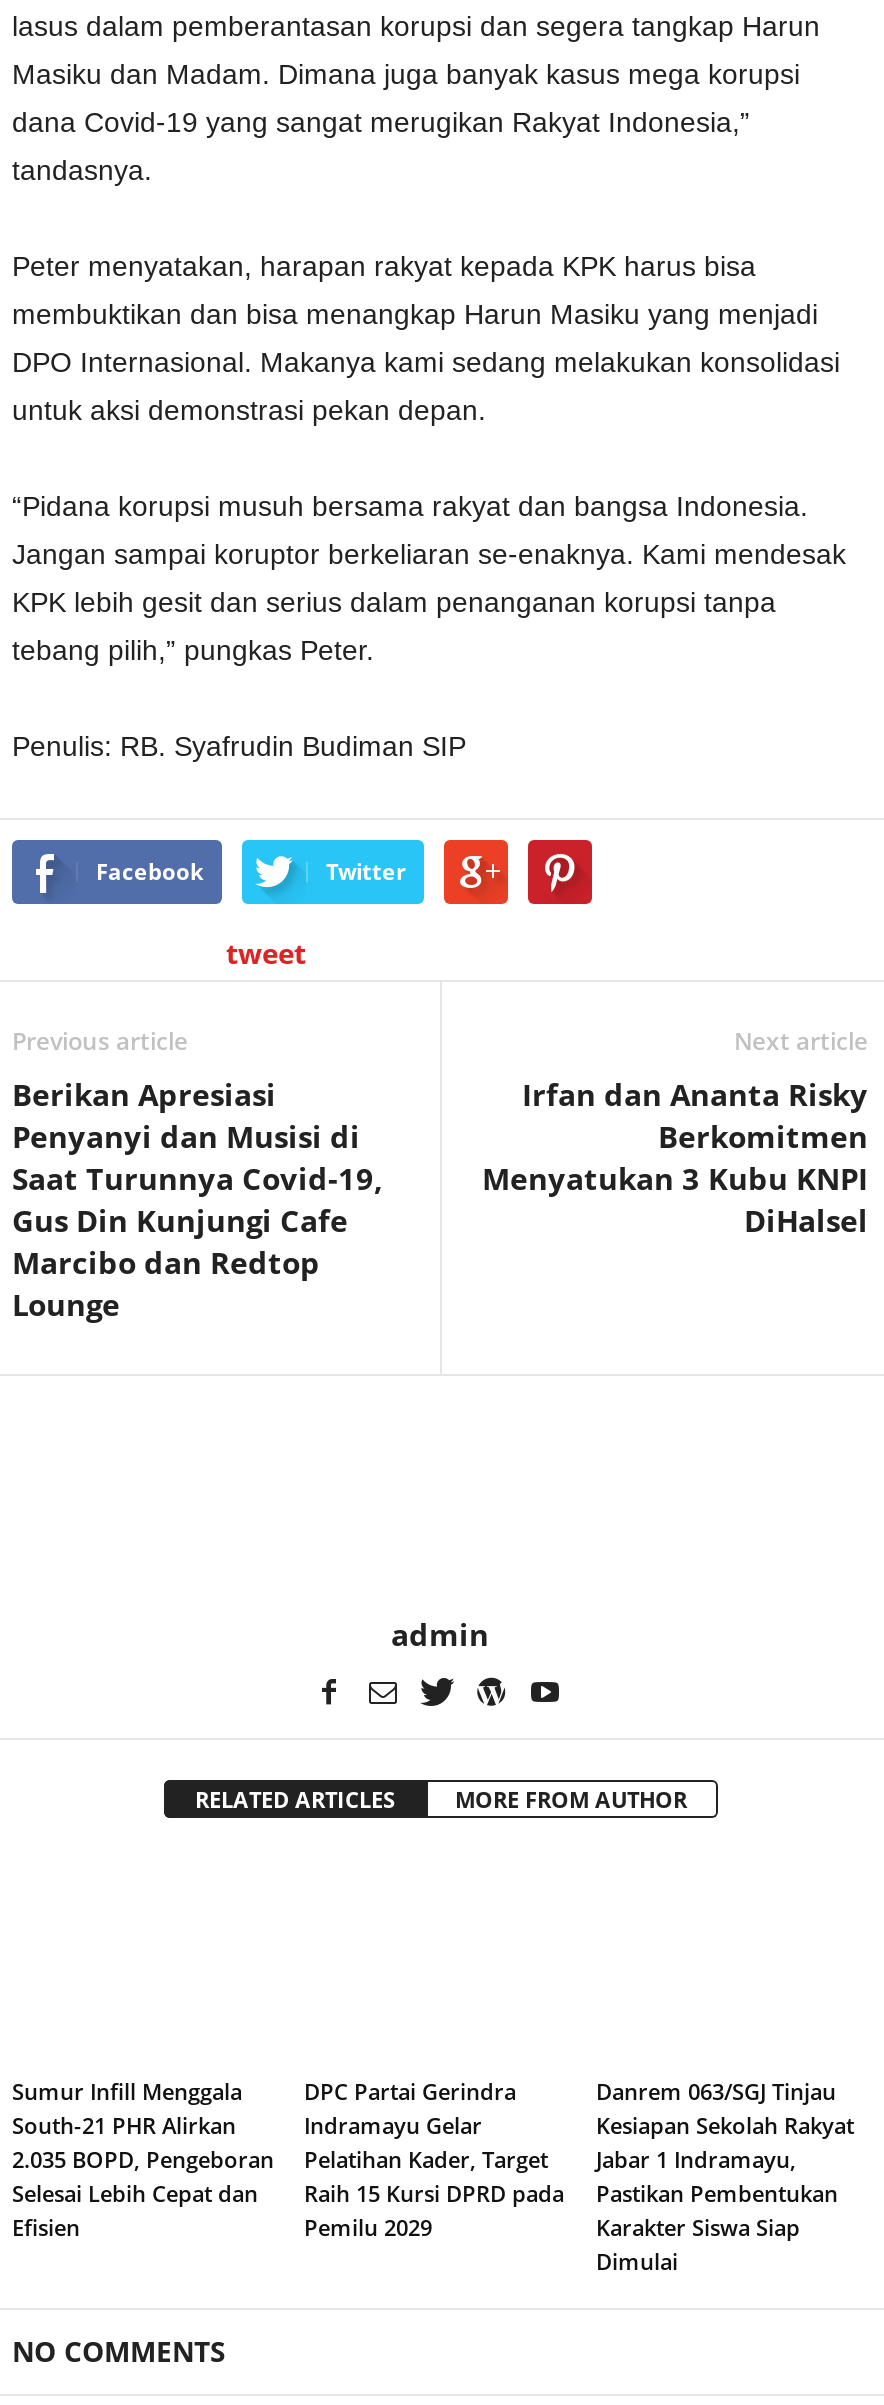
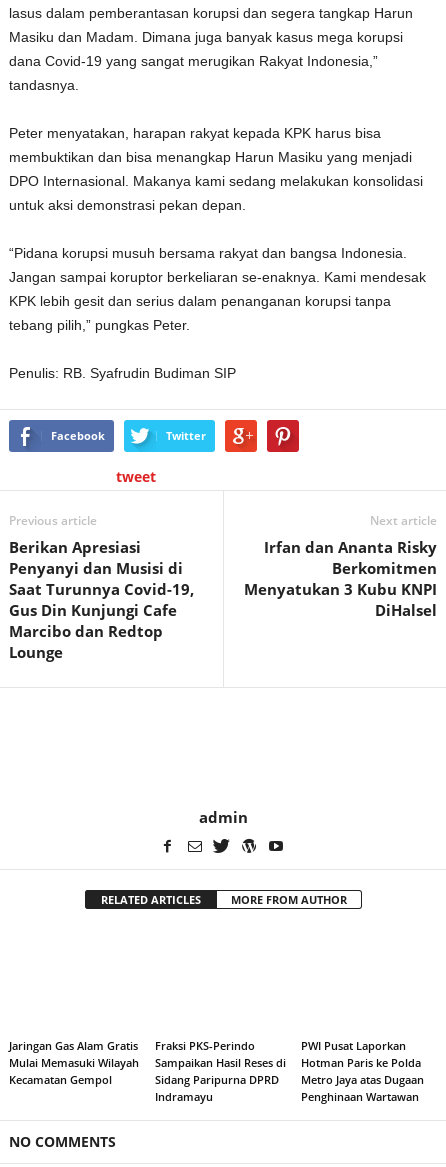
- Sumur Infill Menggala
- South-21 PHR Alirkan
- 2.035 BOPD, Pengeboran
- Selesai Lebih Cepat dan
- Efisien
+ Jaringan Gas Alam Gratis
+ Mulai Memasuki Wilayah
+ Kecamatan Gempol

- DPC Partai Gerindra
- Indramayu Gelar
- Pelatihan Kader, Target
- Raih 15 Kursi DPRD pada
- Pemilu 2029
+ Fraksi PKS-Perindo
+ Sampaikan Hasil Reses di
+ Sidang Paripurna DPRD
+ Indramayu

- Danrem 063/SGJ Tinjau
- Kesiapan Sekolah Rakyat
- Jabar 1 Indramayu,
- Pastikan Pembentukan
- Karakter Siswa Siap
- Dimulai
+ PWI Pusat Laporkan
+ Hotman Paris ke Polda
+ Metro Jaya atas Dugaan
+ Penghinaan Wartawan
